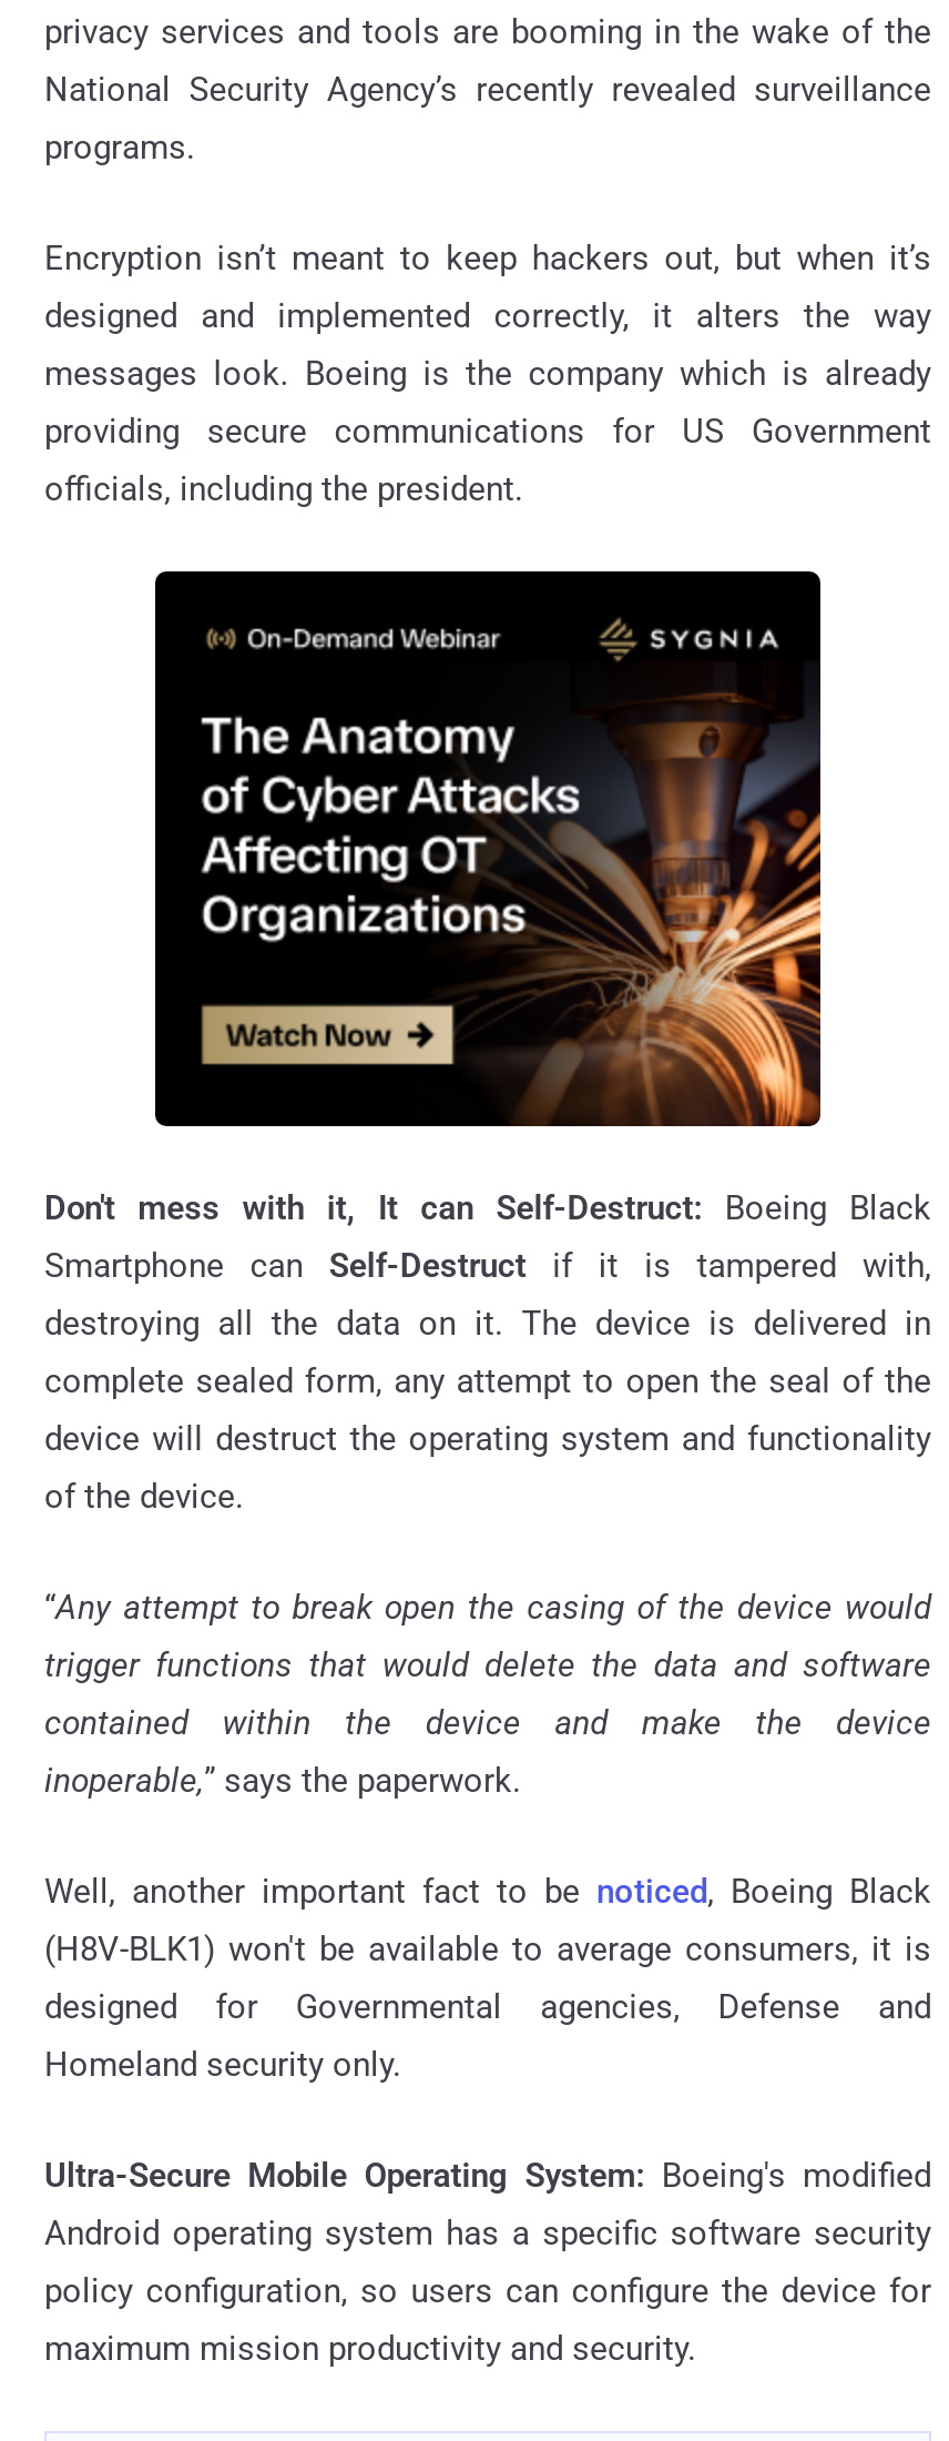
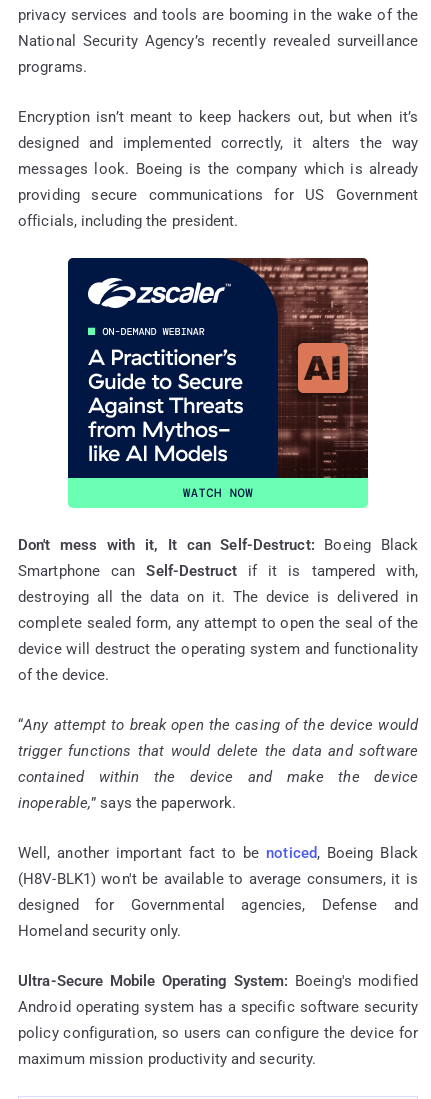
- [image]
+ [image]
